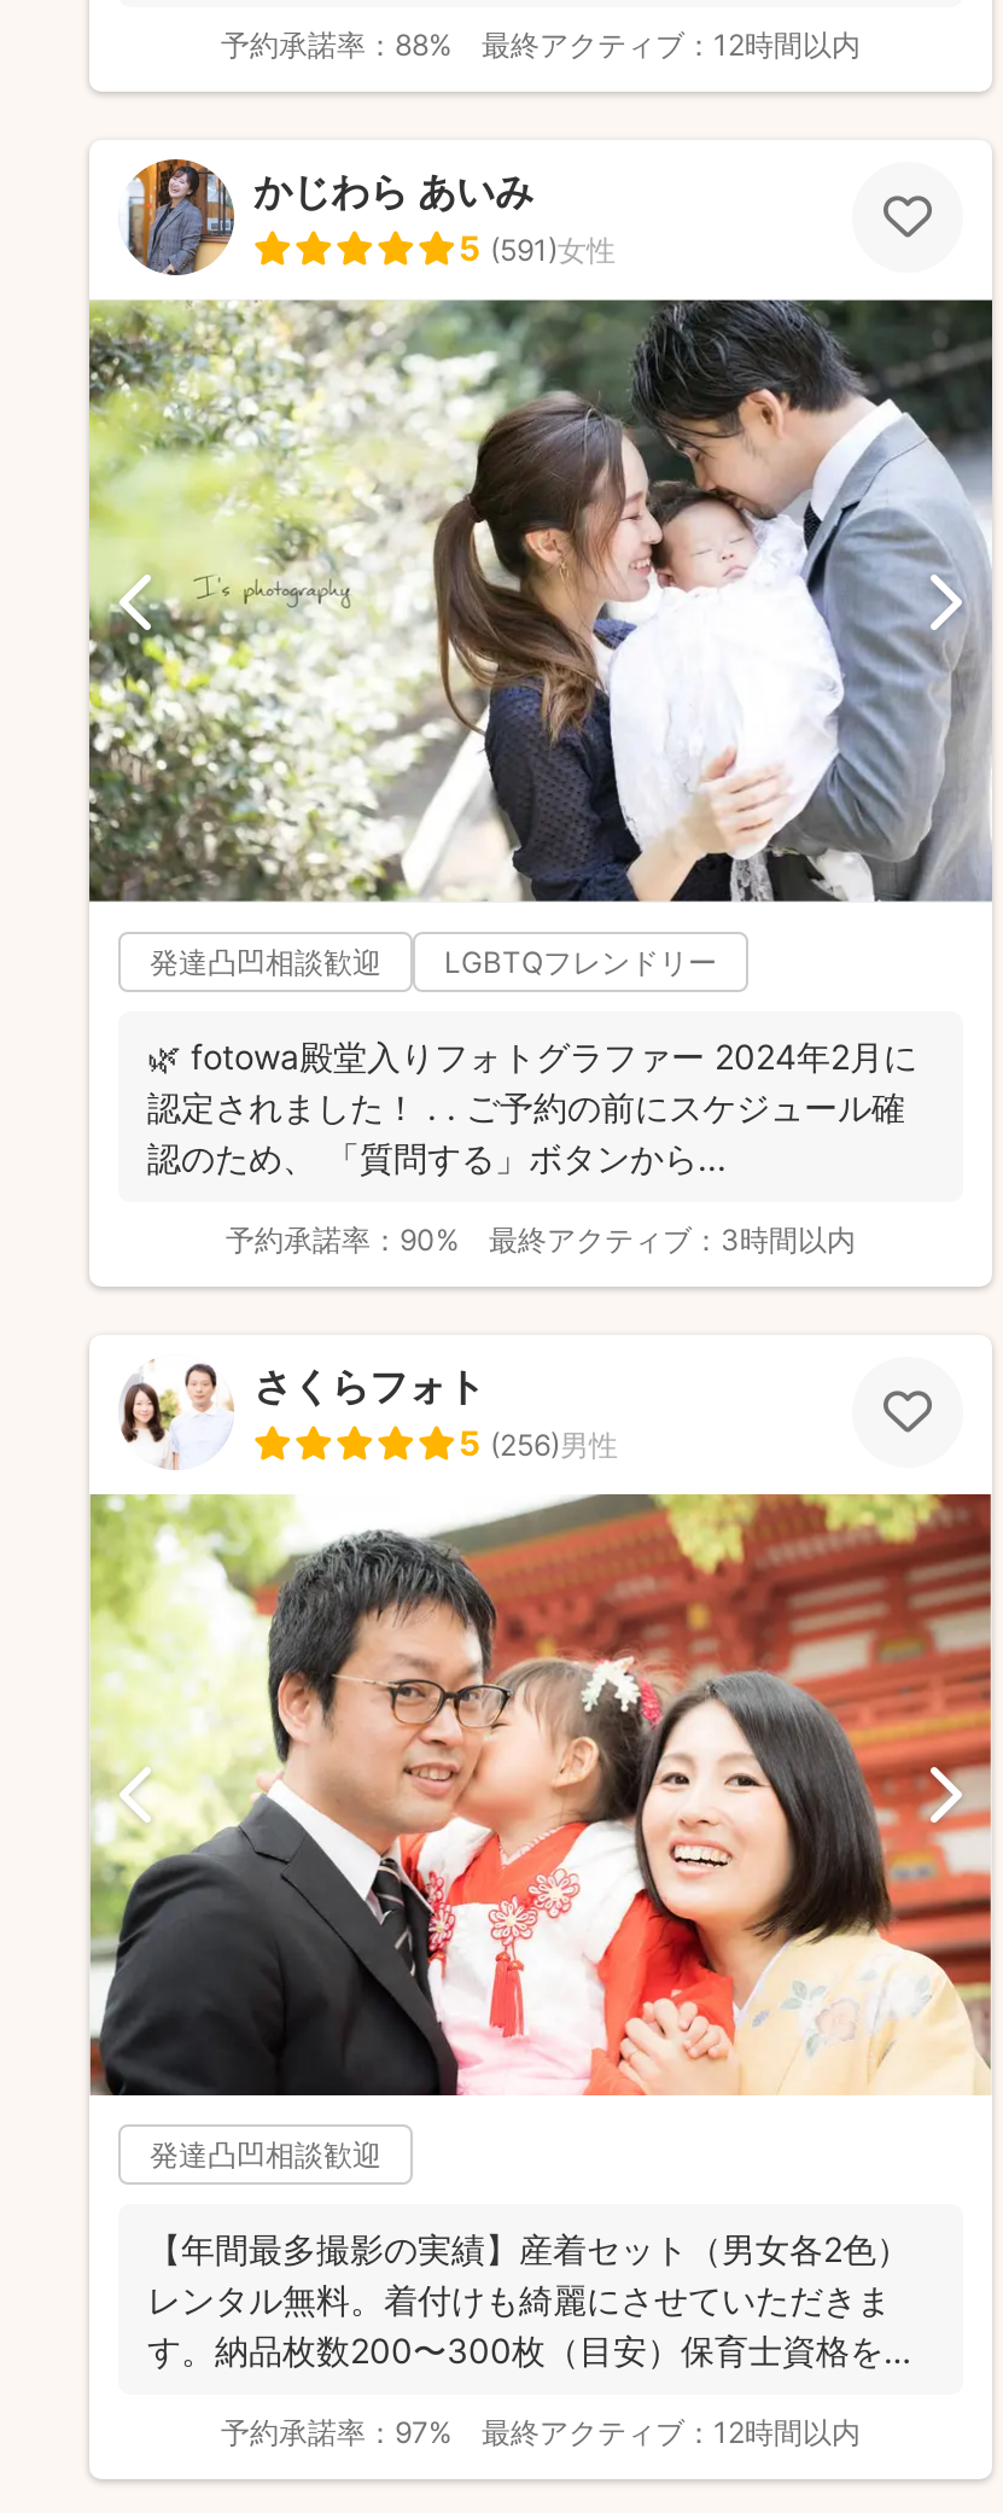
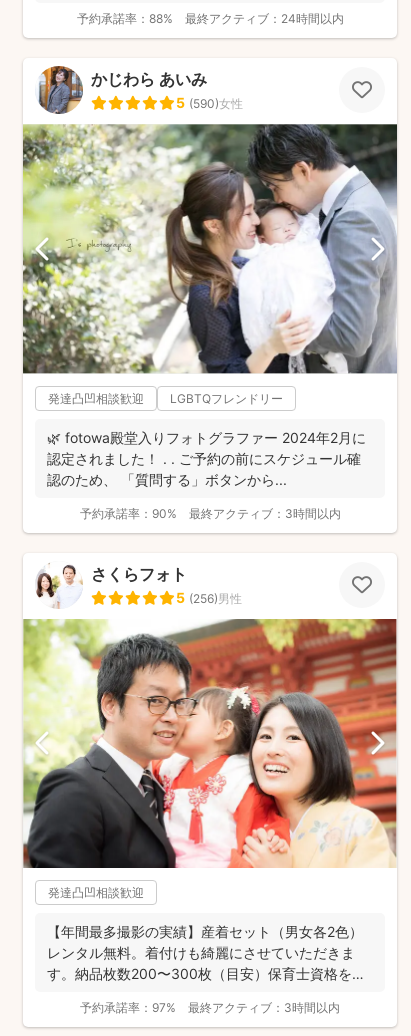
- 最終アクティブ：12時間以内
+ 最終アクティブ：24時間以内

- 5 (591)女性
+ 5 (590)女性

- 最終アクティブ：12時間以内
+ 最終アクティブ：3時間以内
